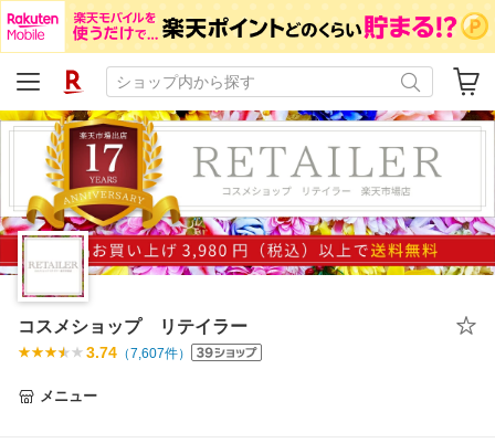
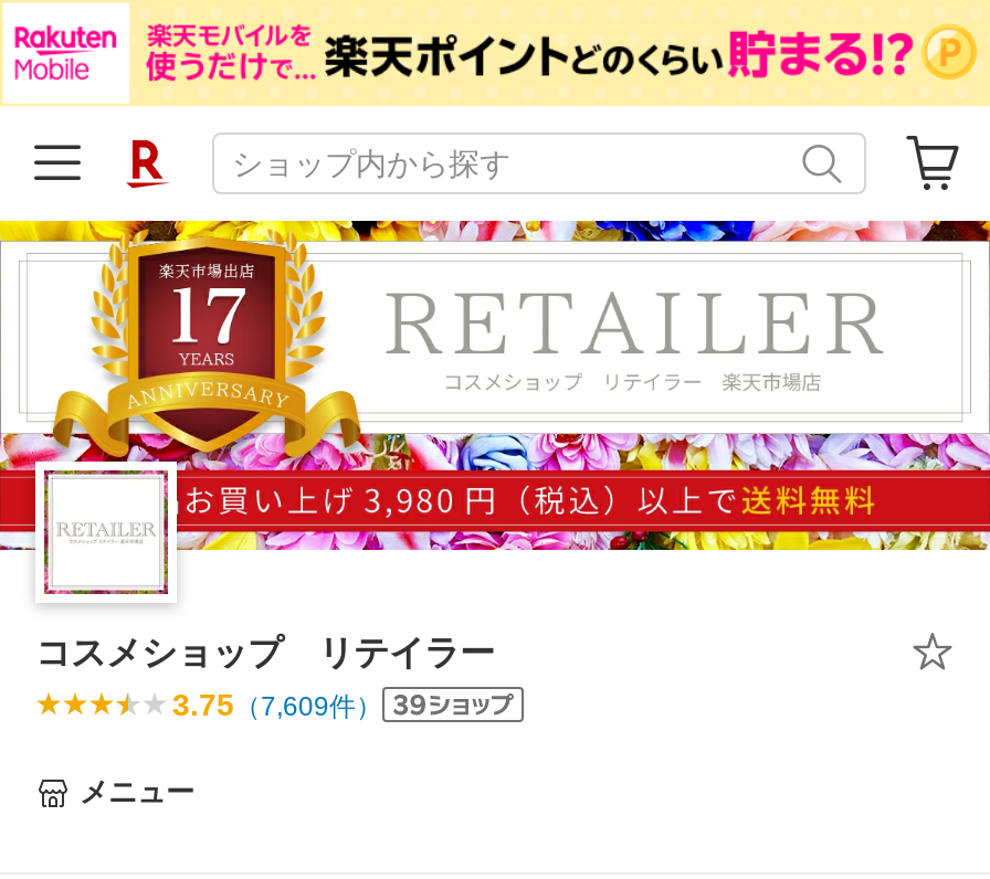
- 3.74（7,607件）
+ 3.75（7,609件）
